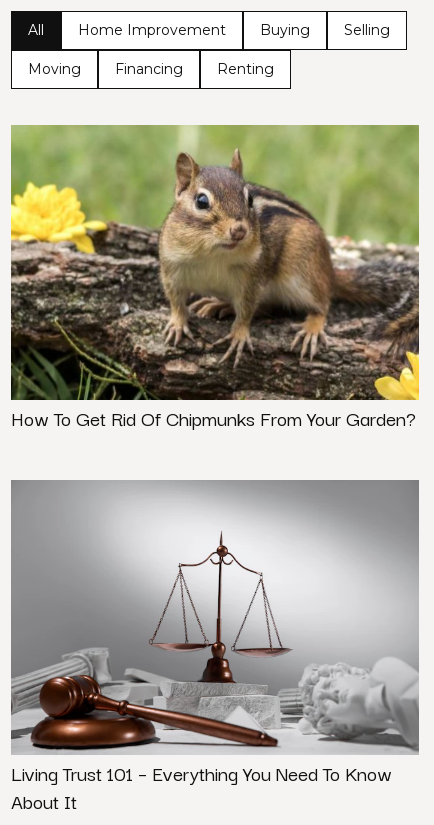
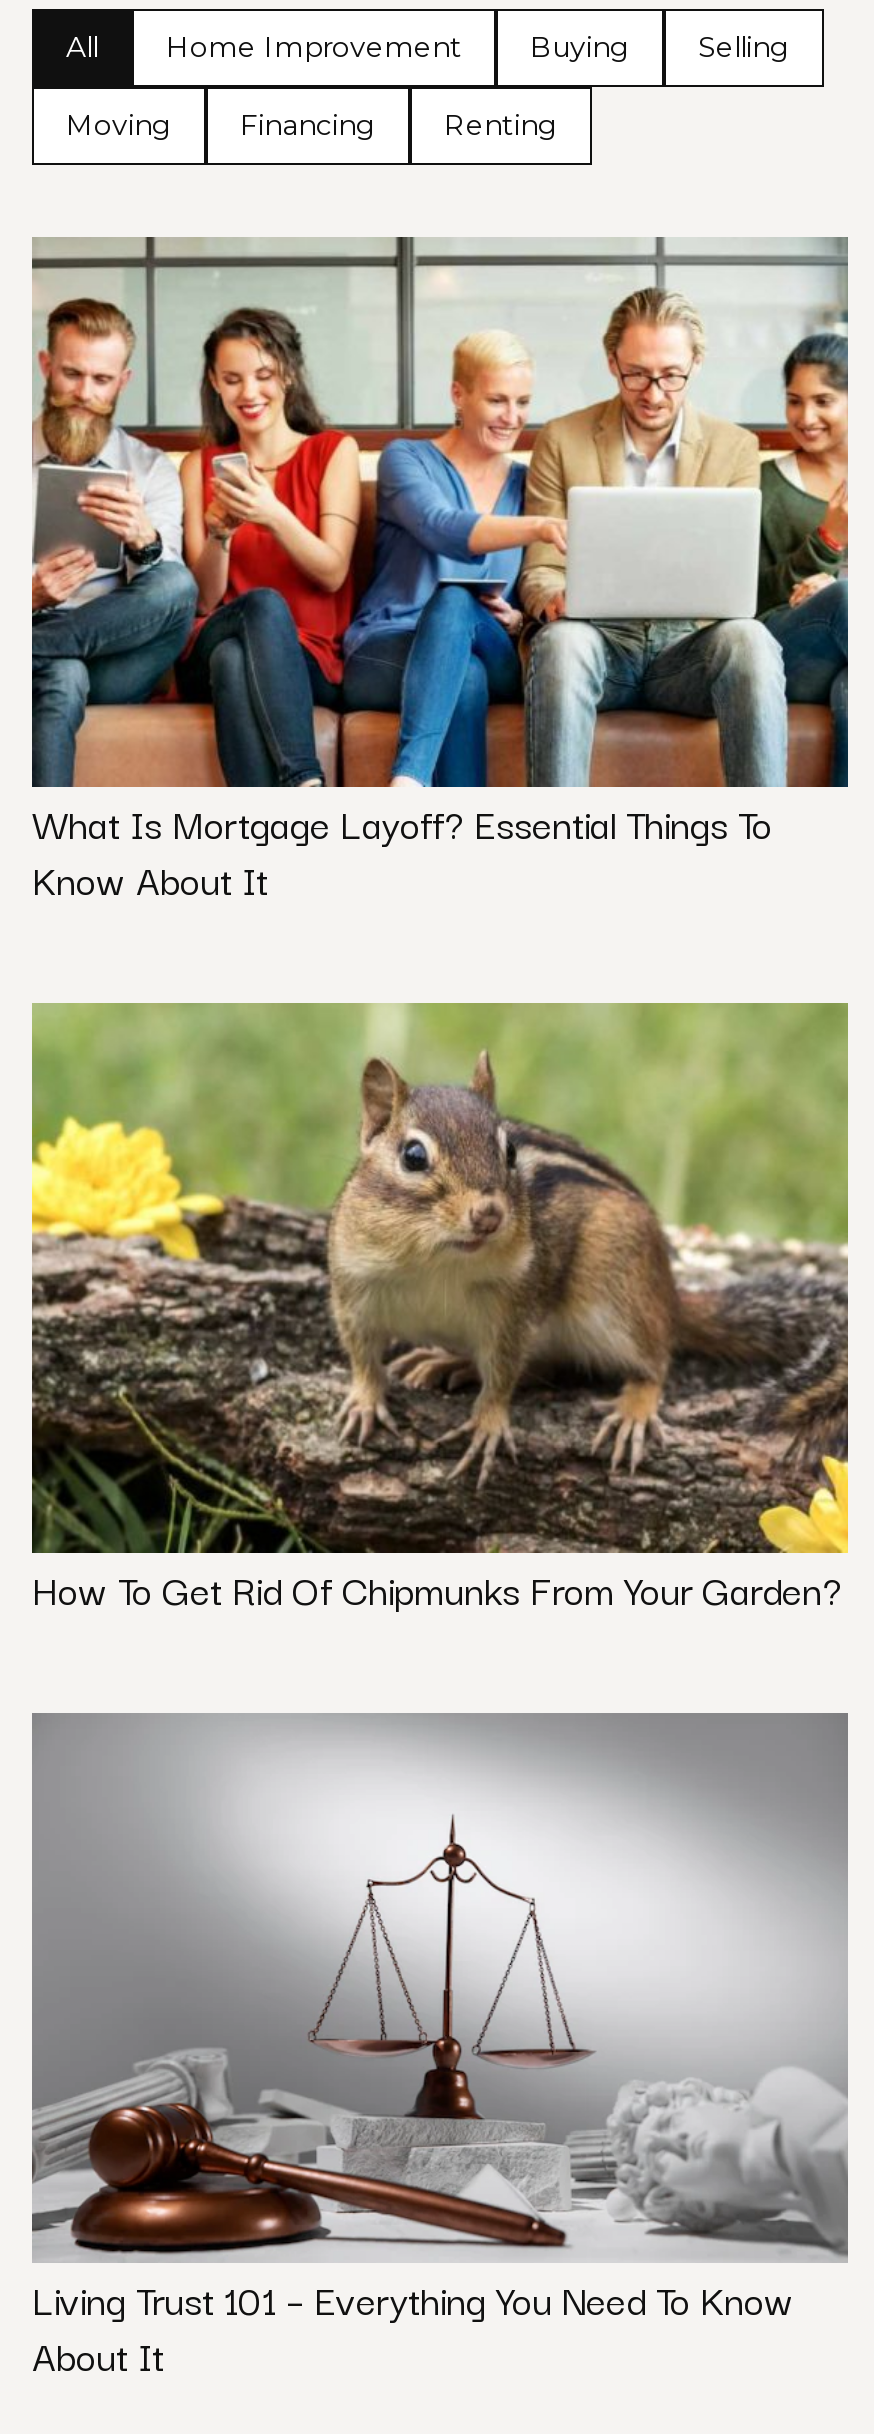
+ [image]
+ What Is Mortgage Layoff? Essential Things To
+ Know About It
